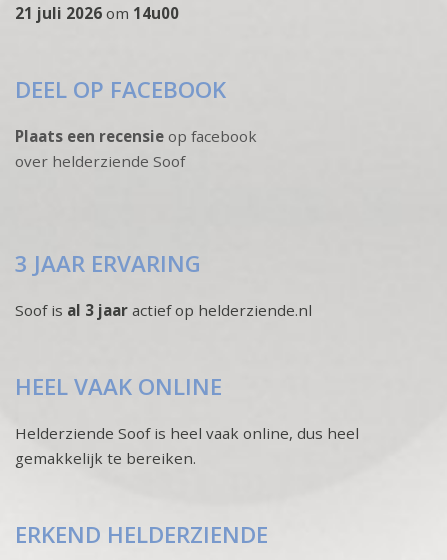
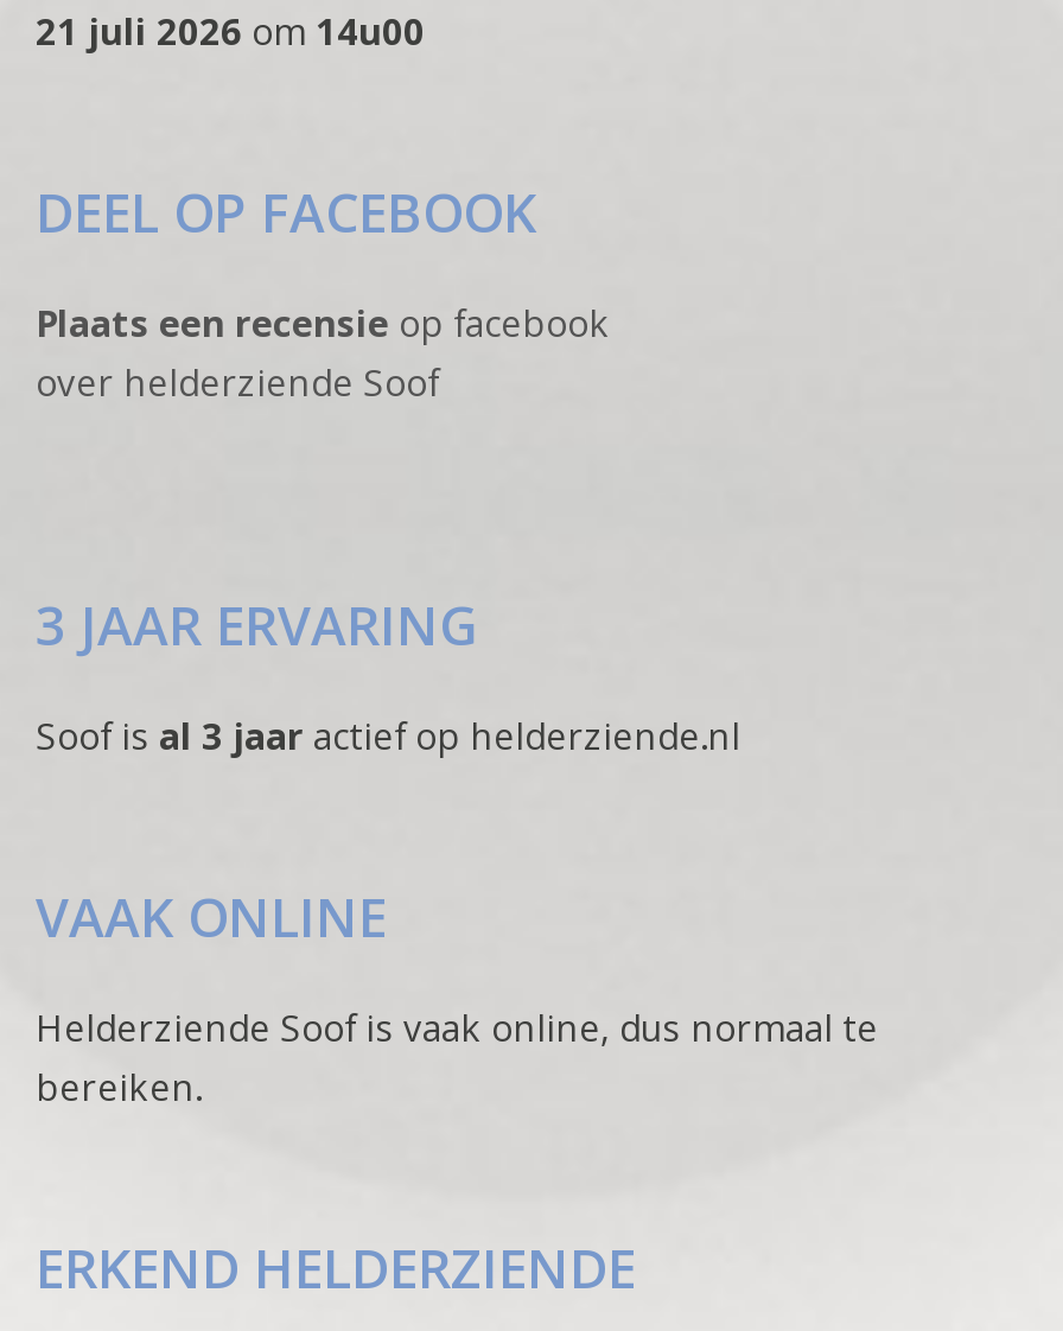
- HEEL VAAK ONLINE
+ VAAK ONLINE

- Helderziende Soof is heel vaak online, dus heel
- gemakkelijk te bereiken.
+ Helderziende Soof is vaak online, dus normaal te
+ bereiken.
